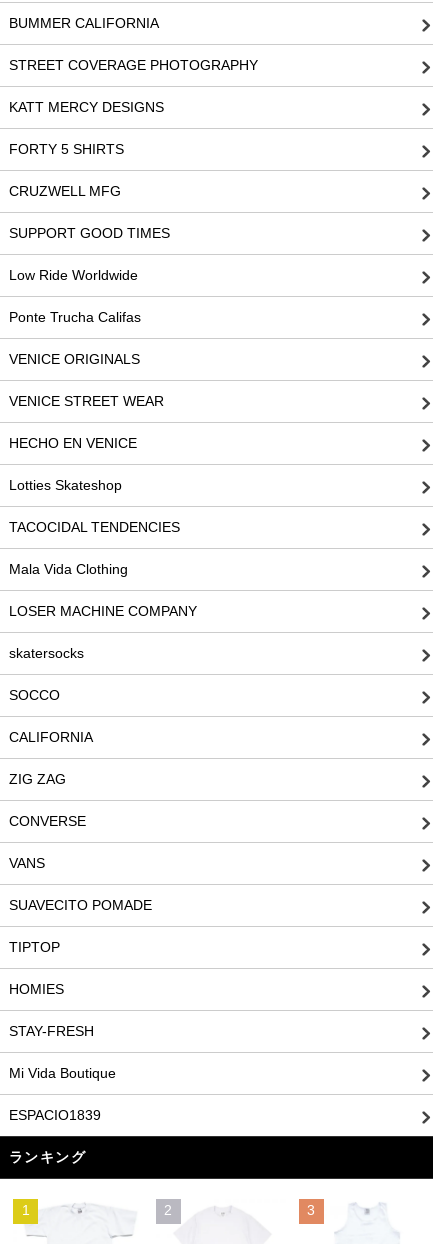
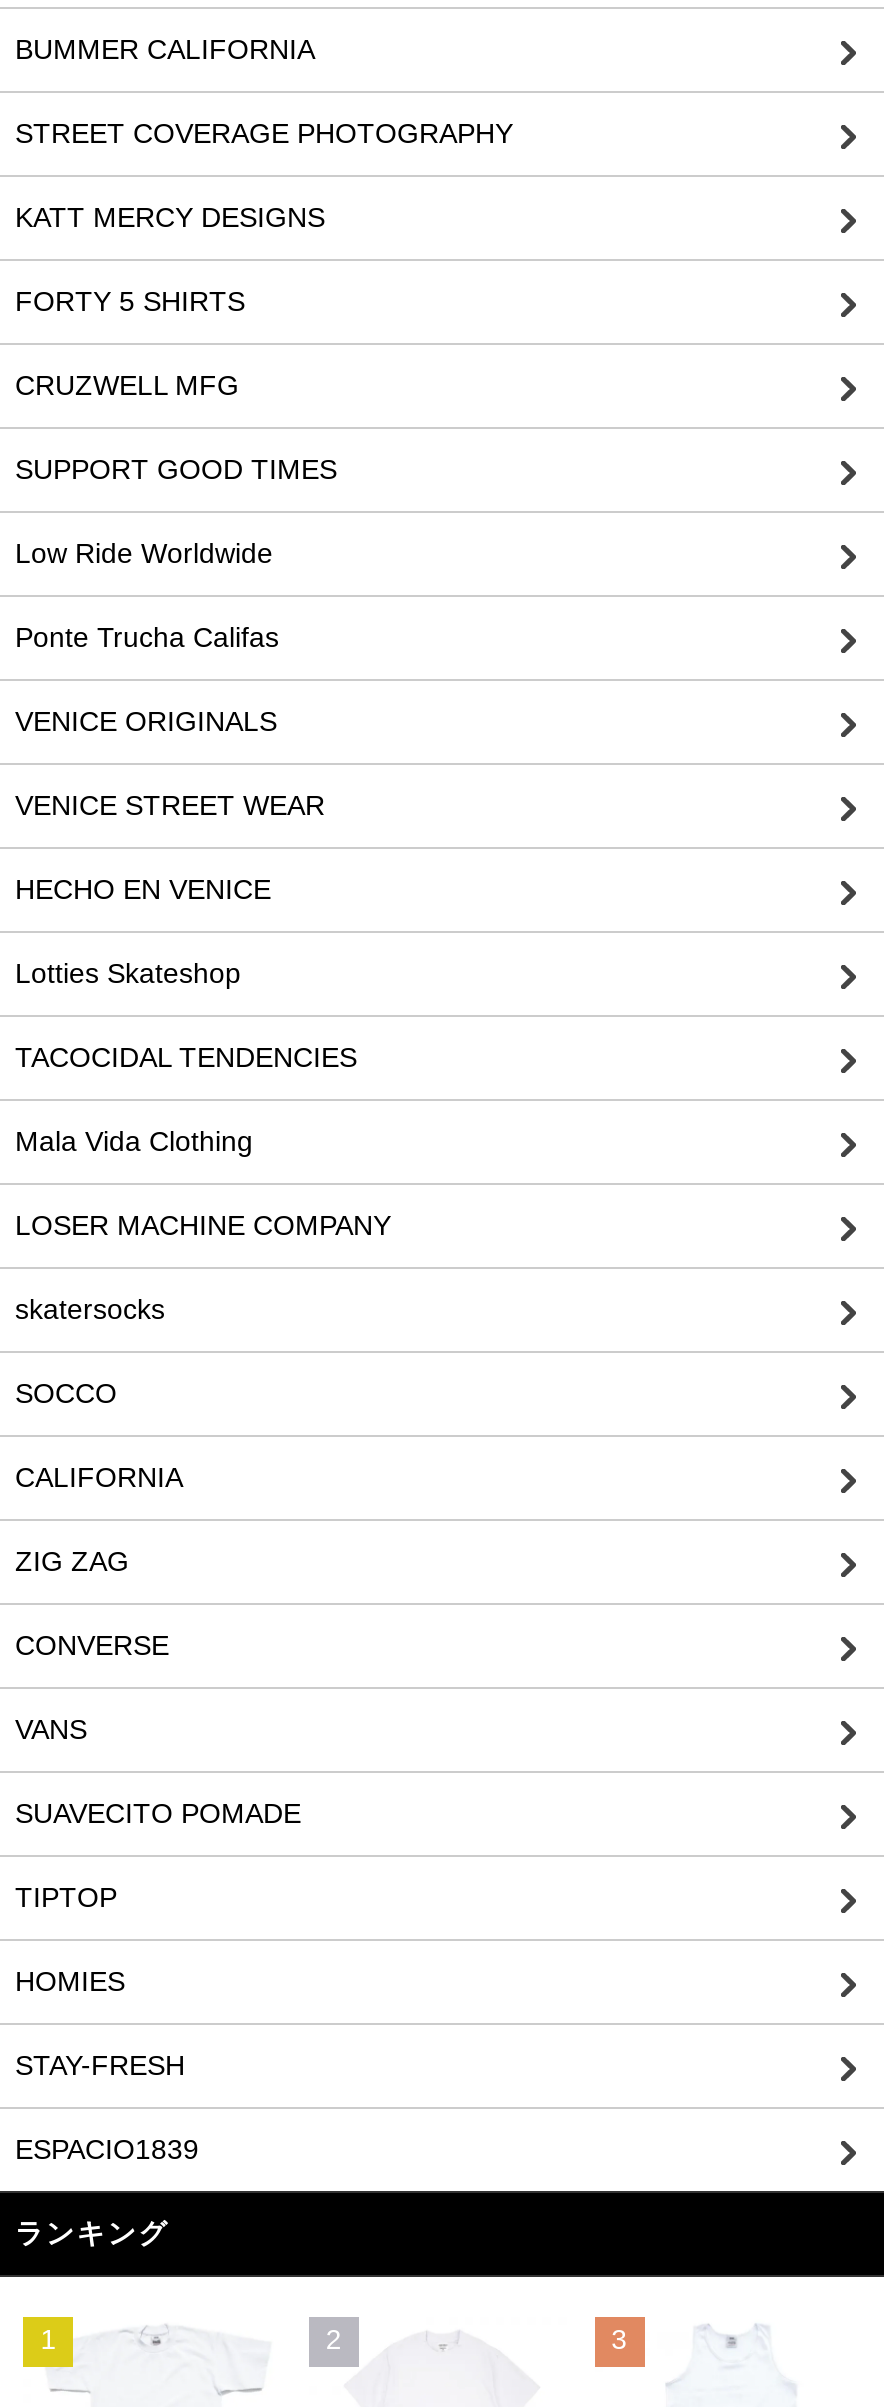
- Mi Vida Boutique
